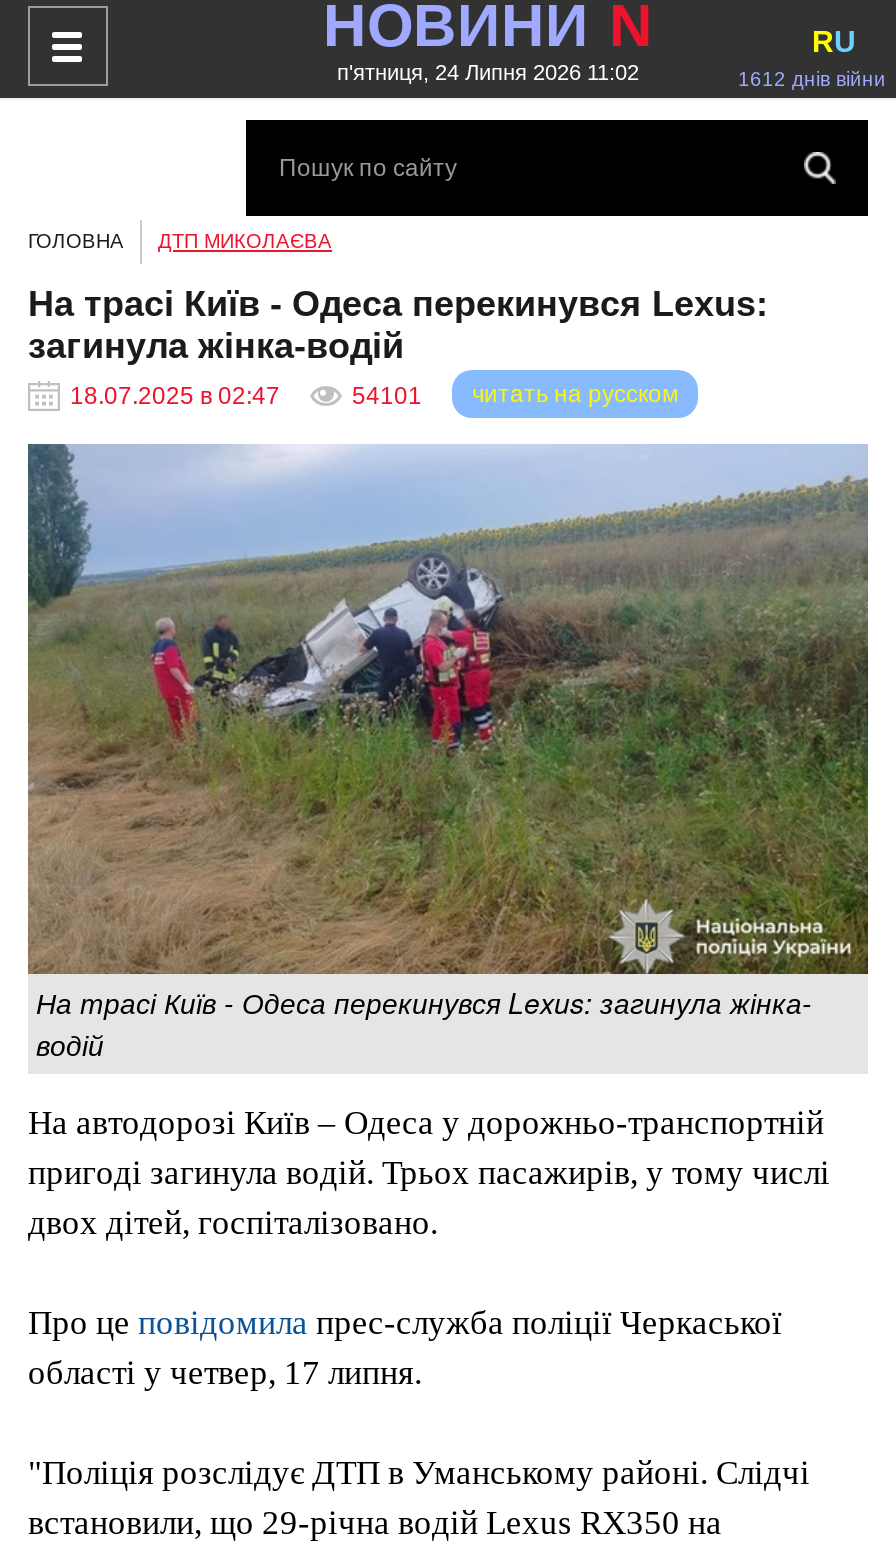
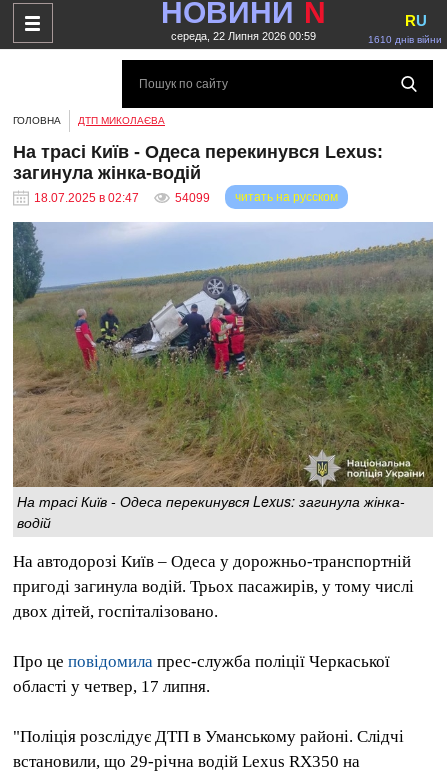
- п'ятниця, 24 Липня 2026 11:02
+ середа, 22 Липня 2026 00:59

- 1612 днів війни
+ 1610 днів війни

- 54101
+ 54099
